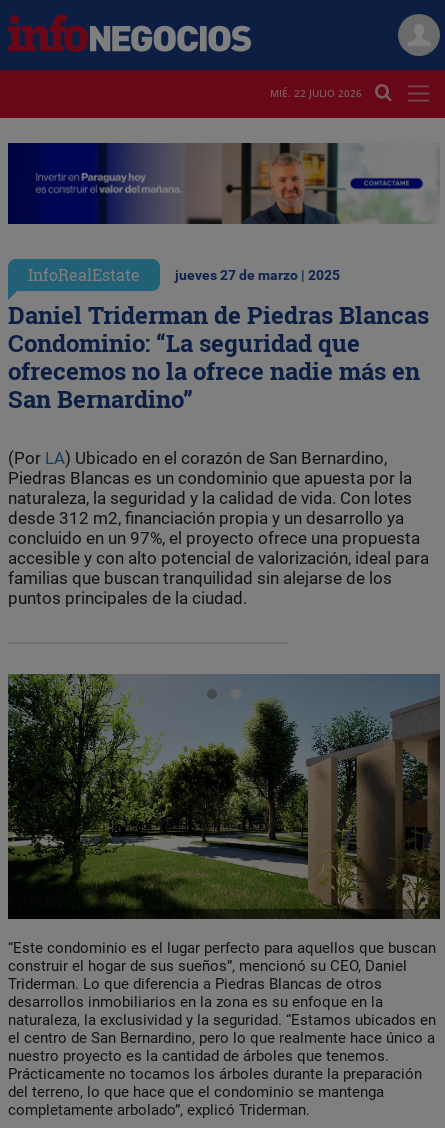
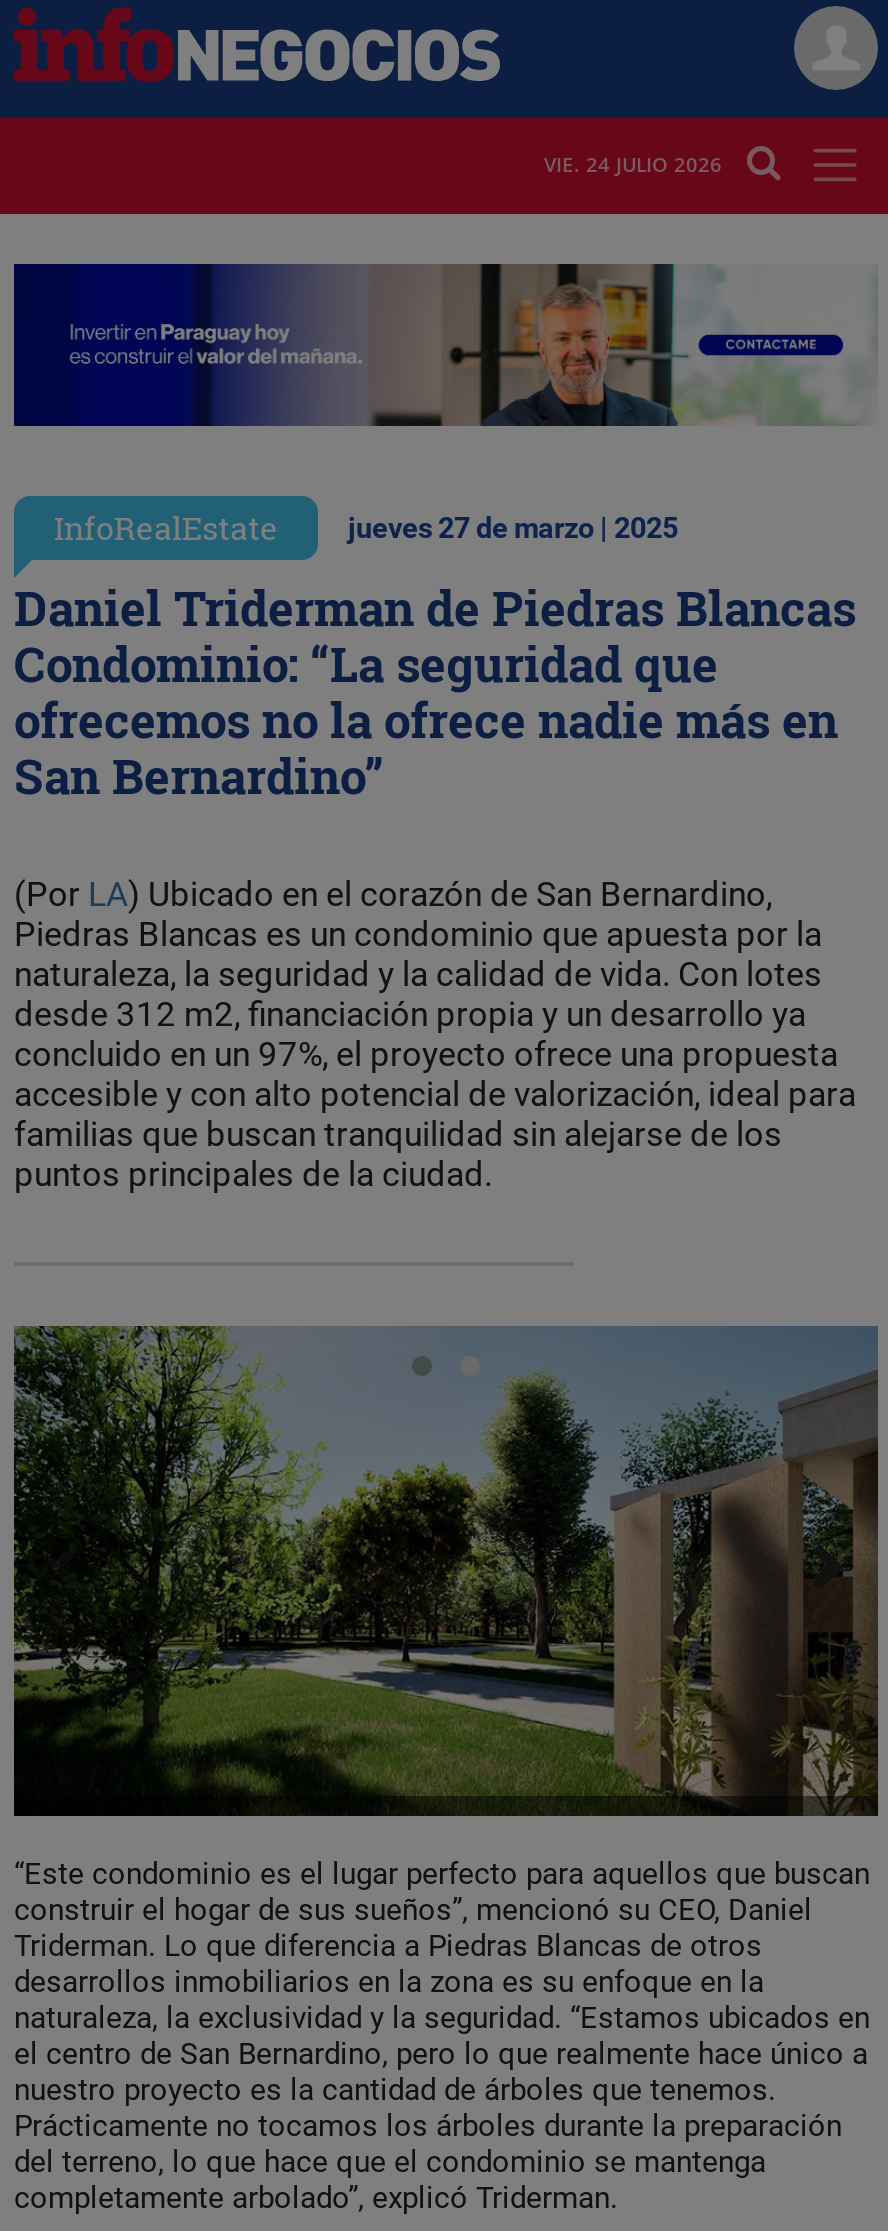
- MIÉ. 22 JULIO 2026
+ VIE. 24 JULIO 2026
